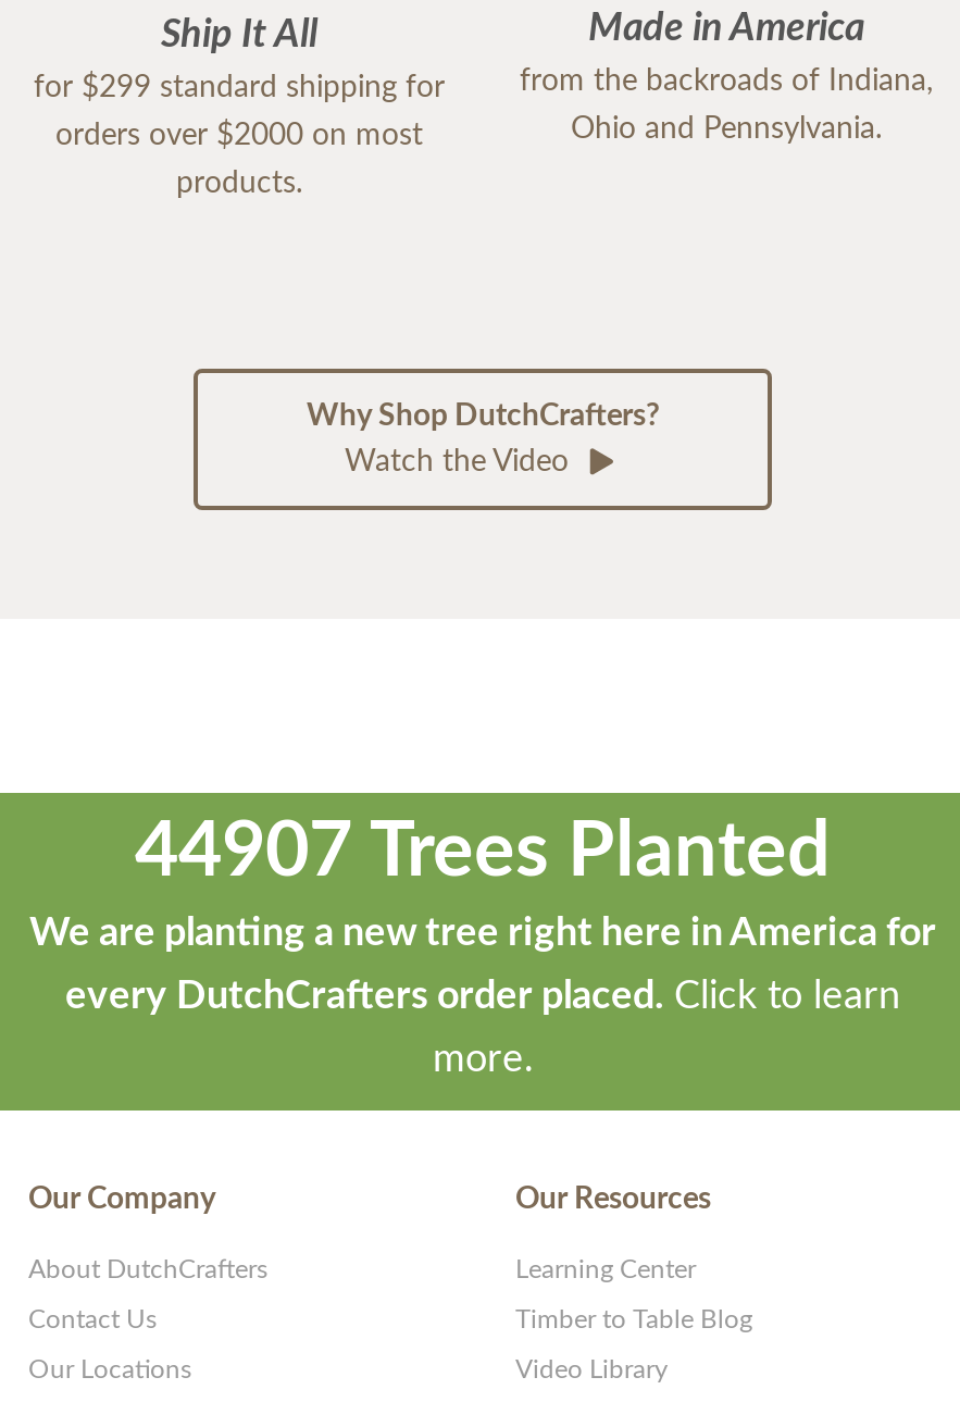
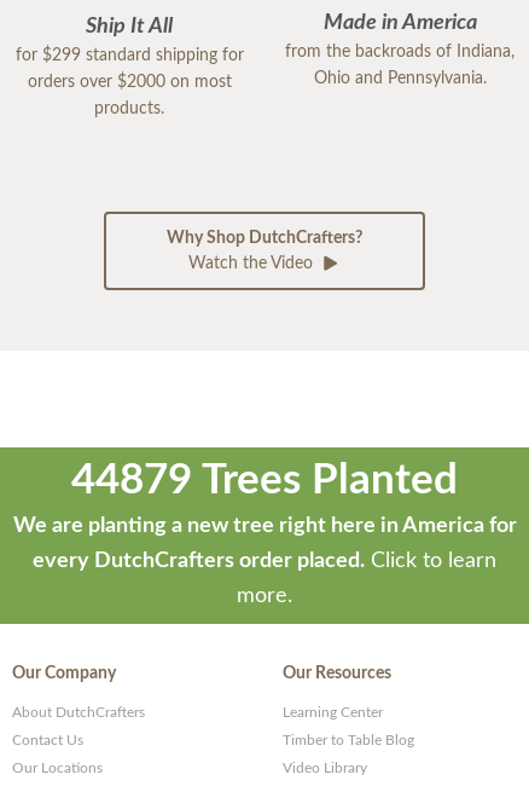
- 44907 Trees Planted
+ 44879 Trees Planted
